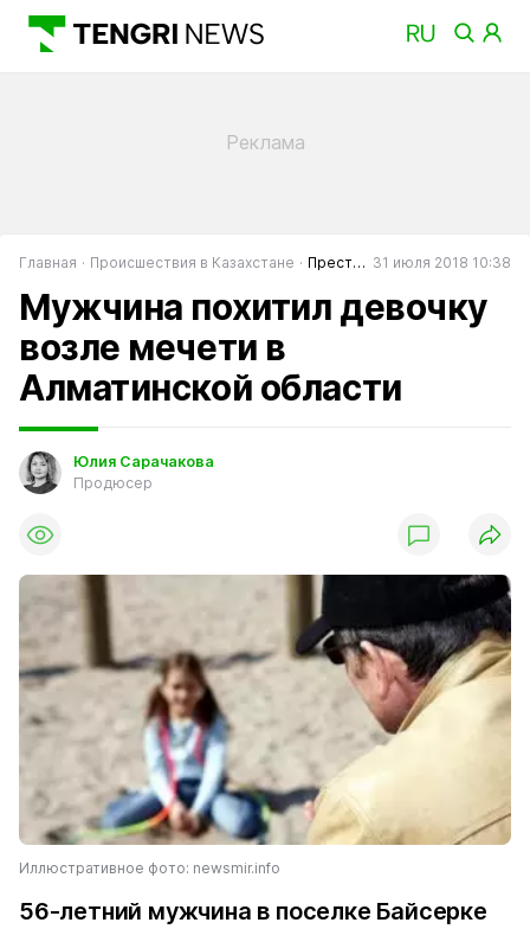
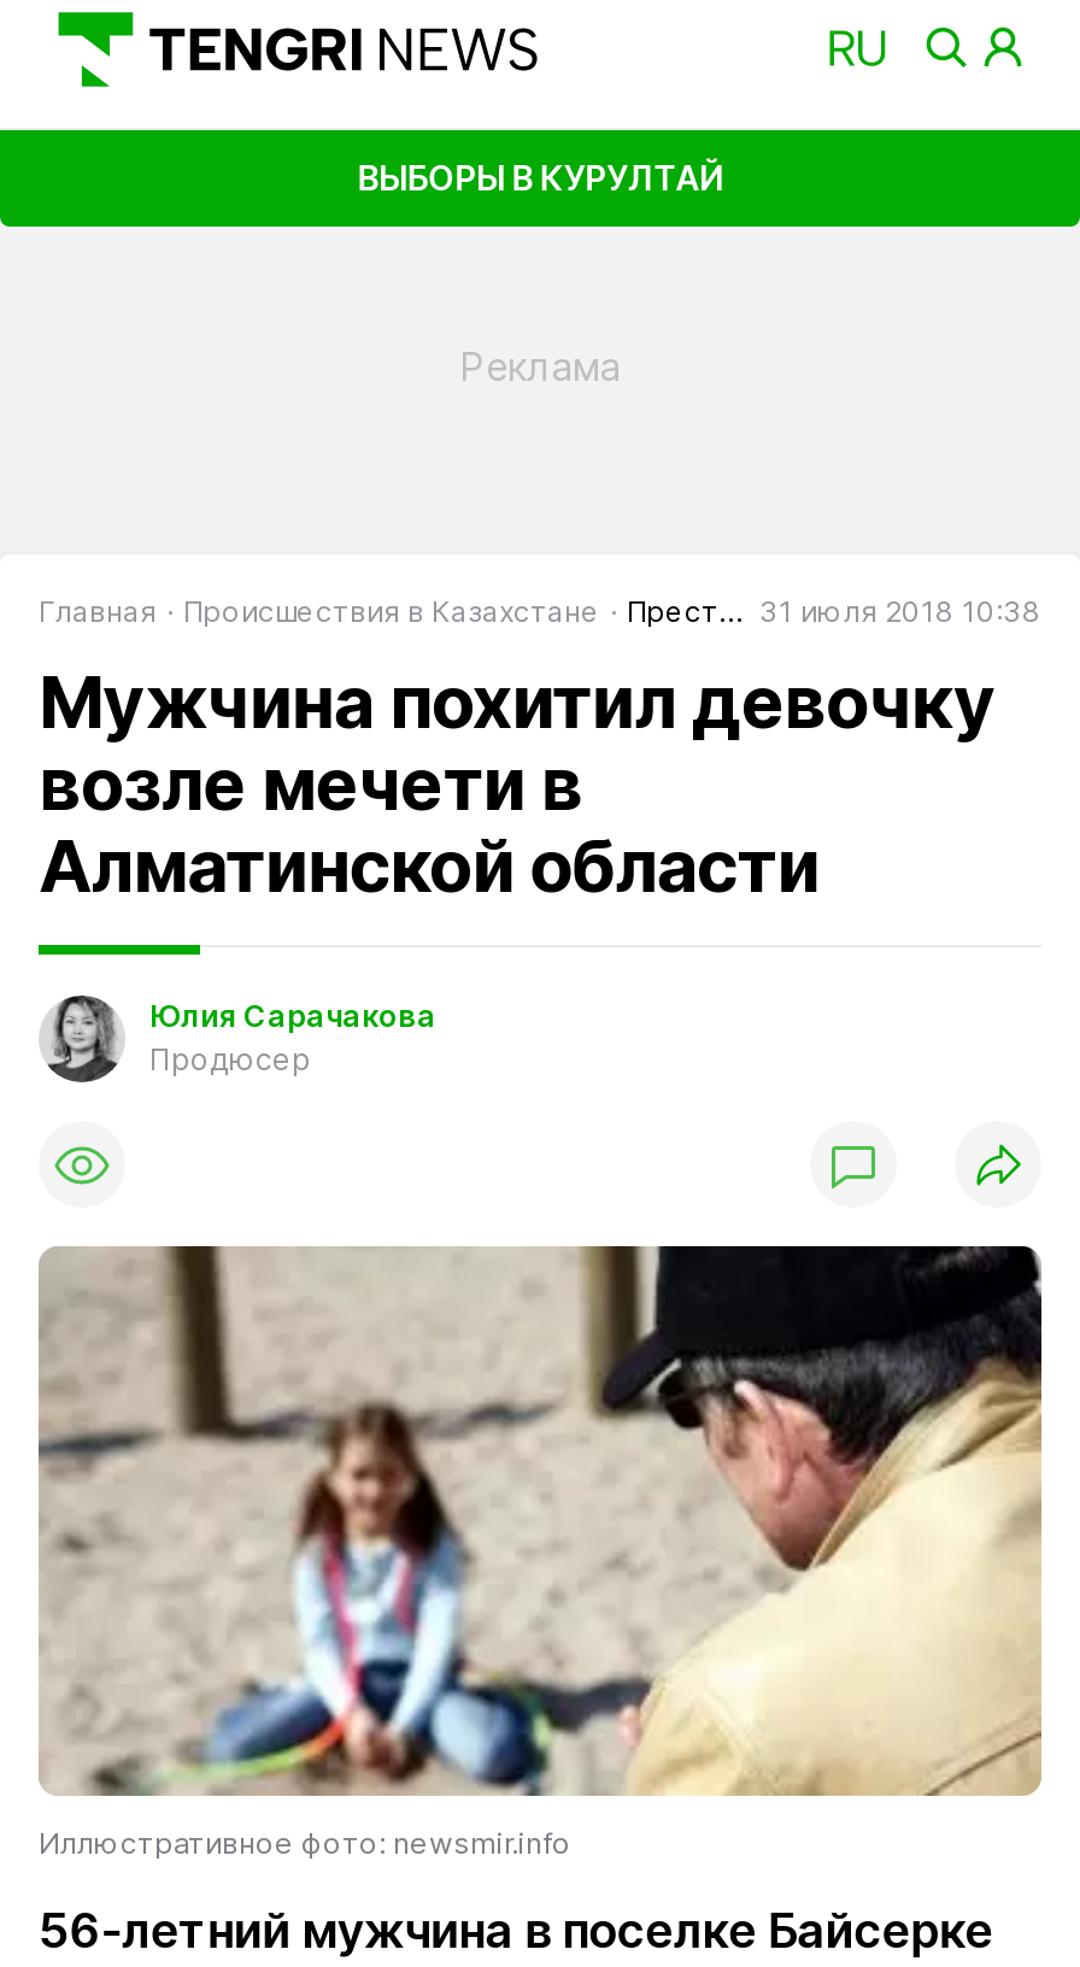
+ ВЫБОРЫ В КУРУЛТАЙ
